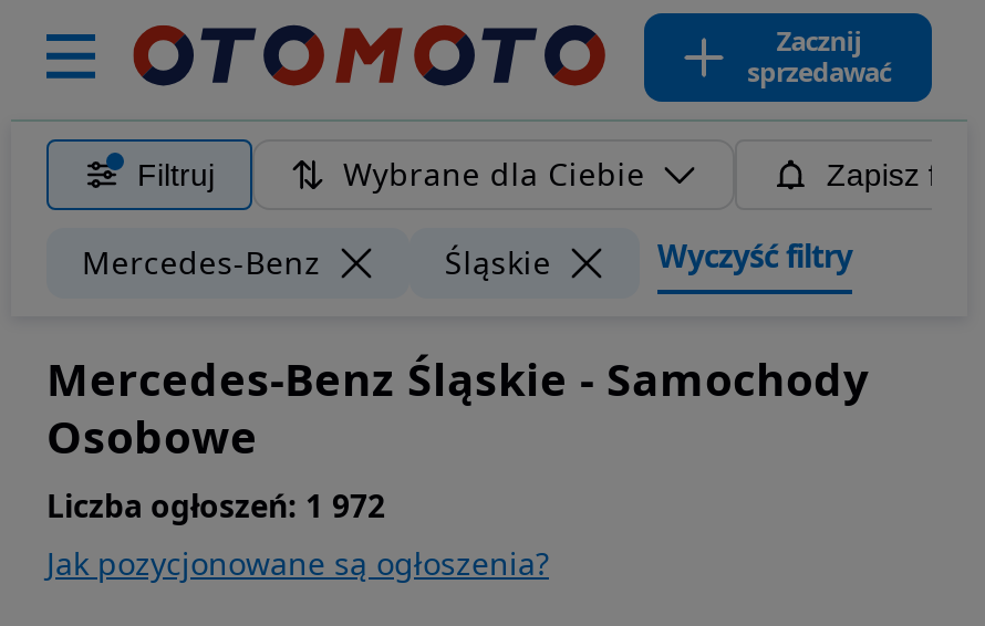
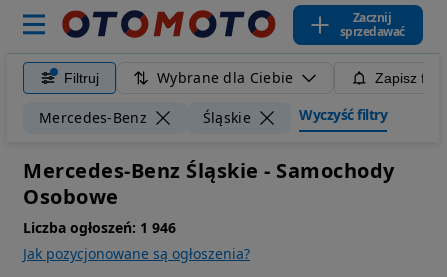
- Liczba ogłoszeń: 1 972
+ Liczba ogłoszeń: 1 946
